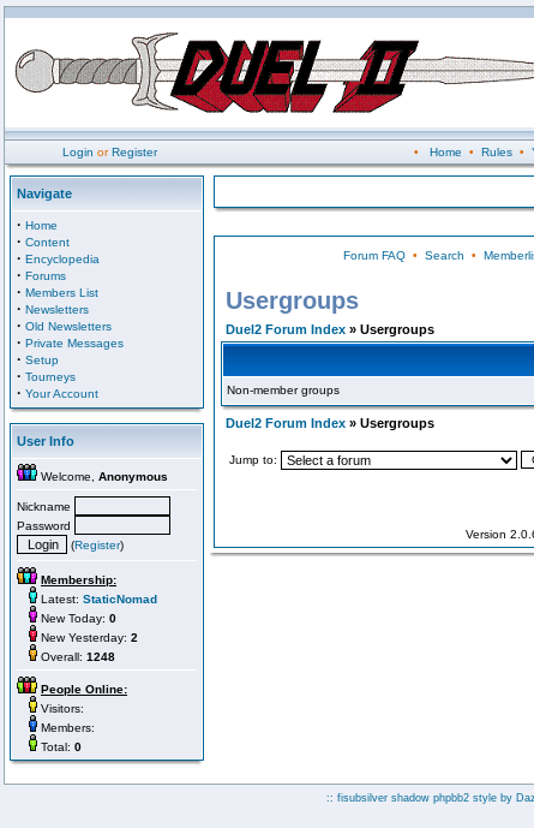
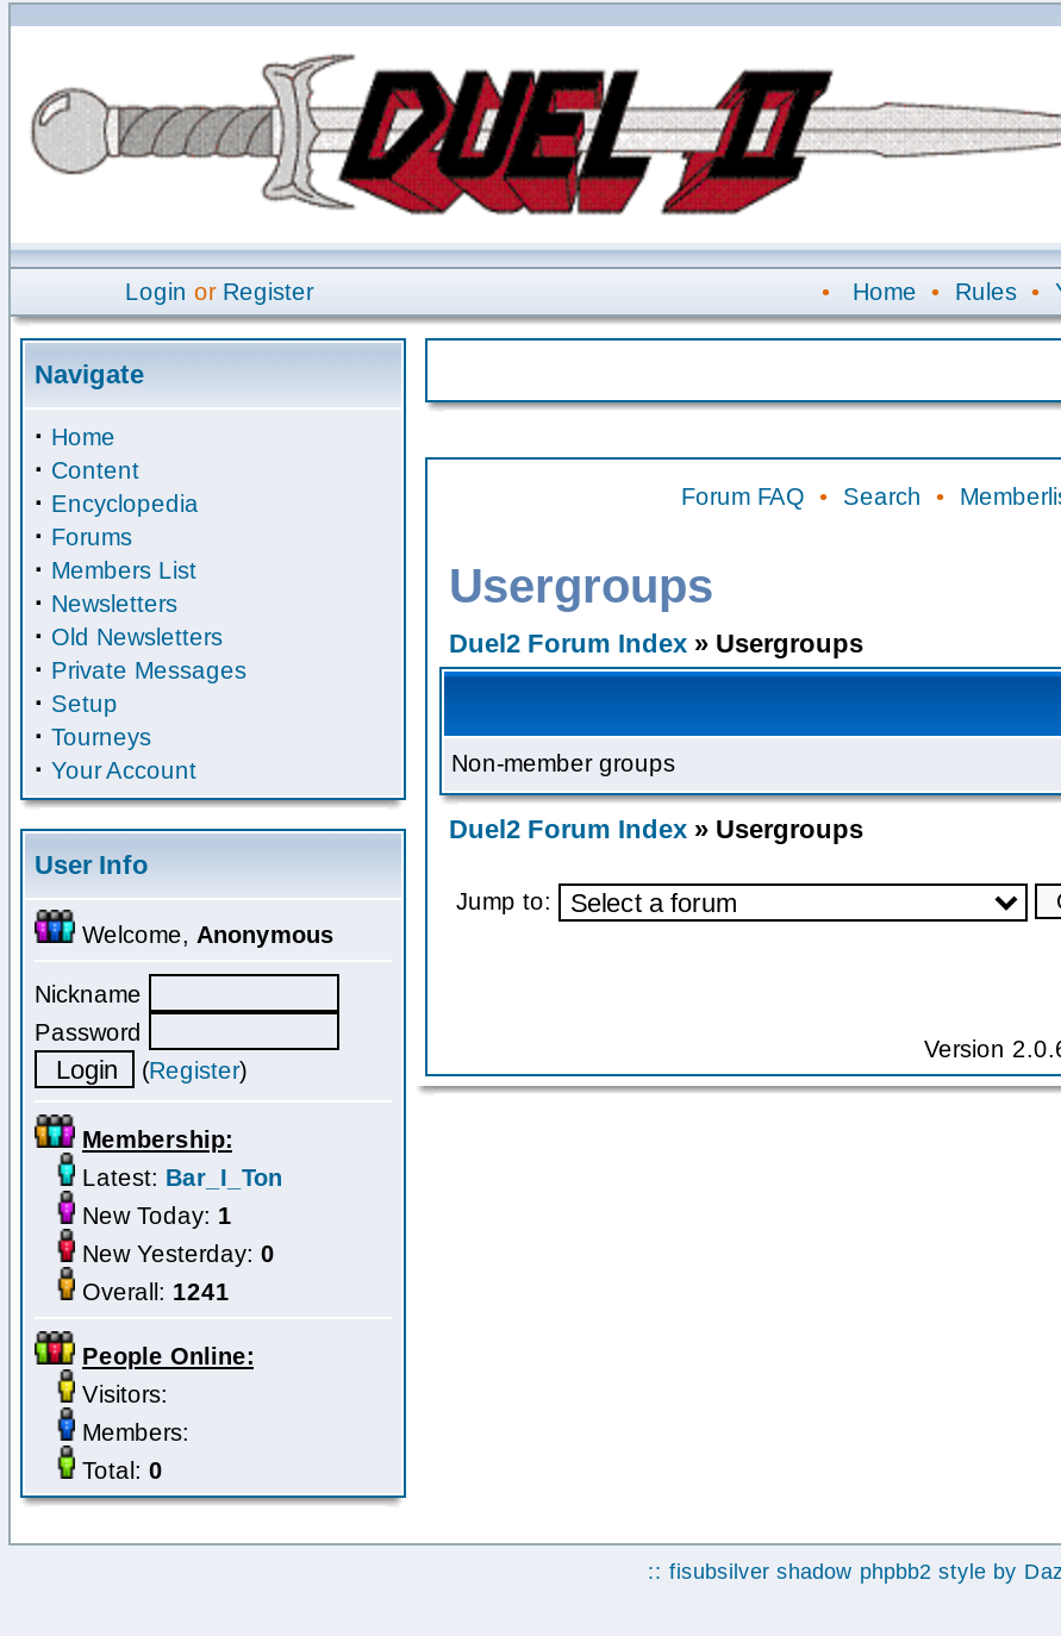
- Latest: StaticNomad
+ Latest: Bar_I_Ton

- New Today: 0
+ New Today: 1

- New Yesterday: 2
+ New Yesterday: 0

- Overall: 1248
+ Overall: 1241
